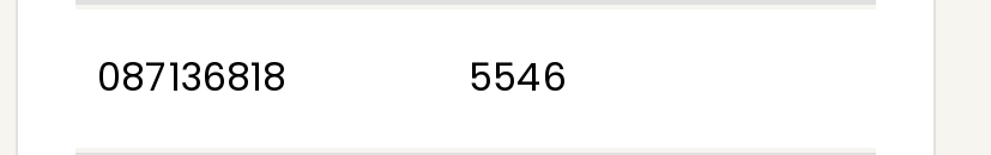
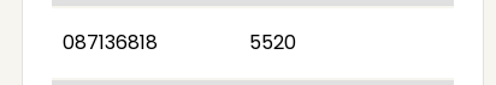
- 5546
+ 5520
